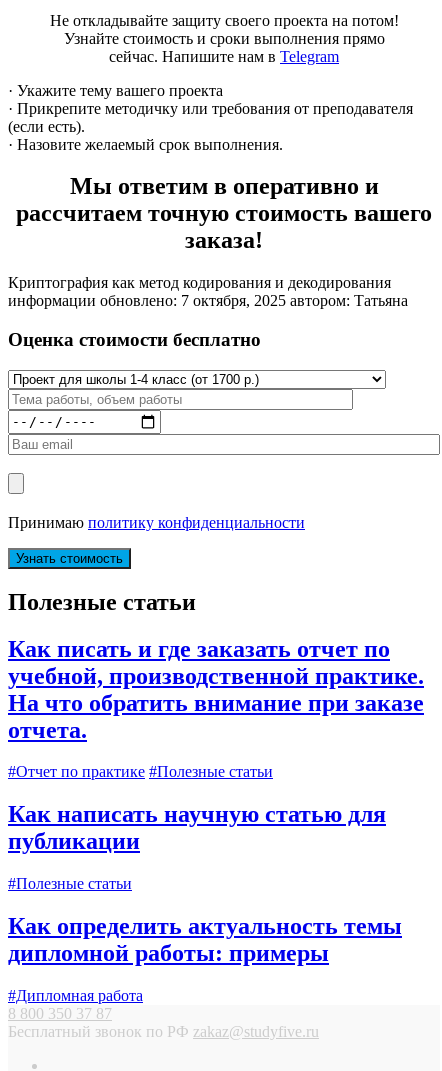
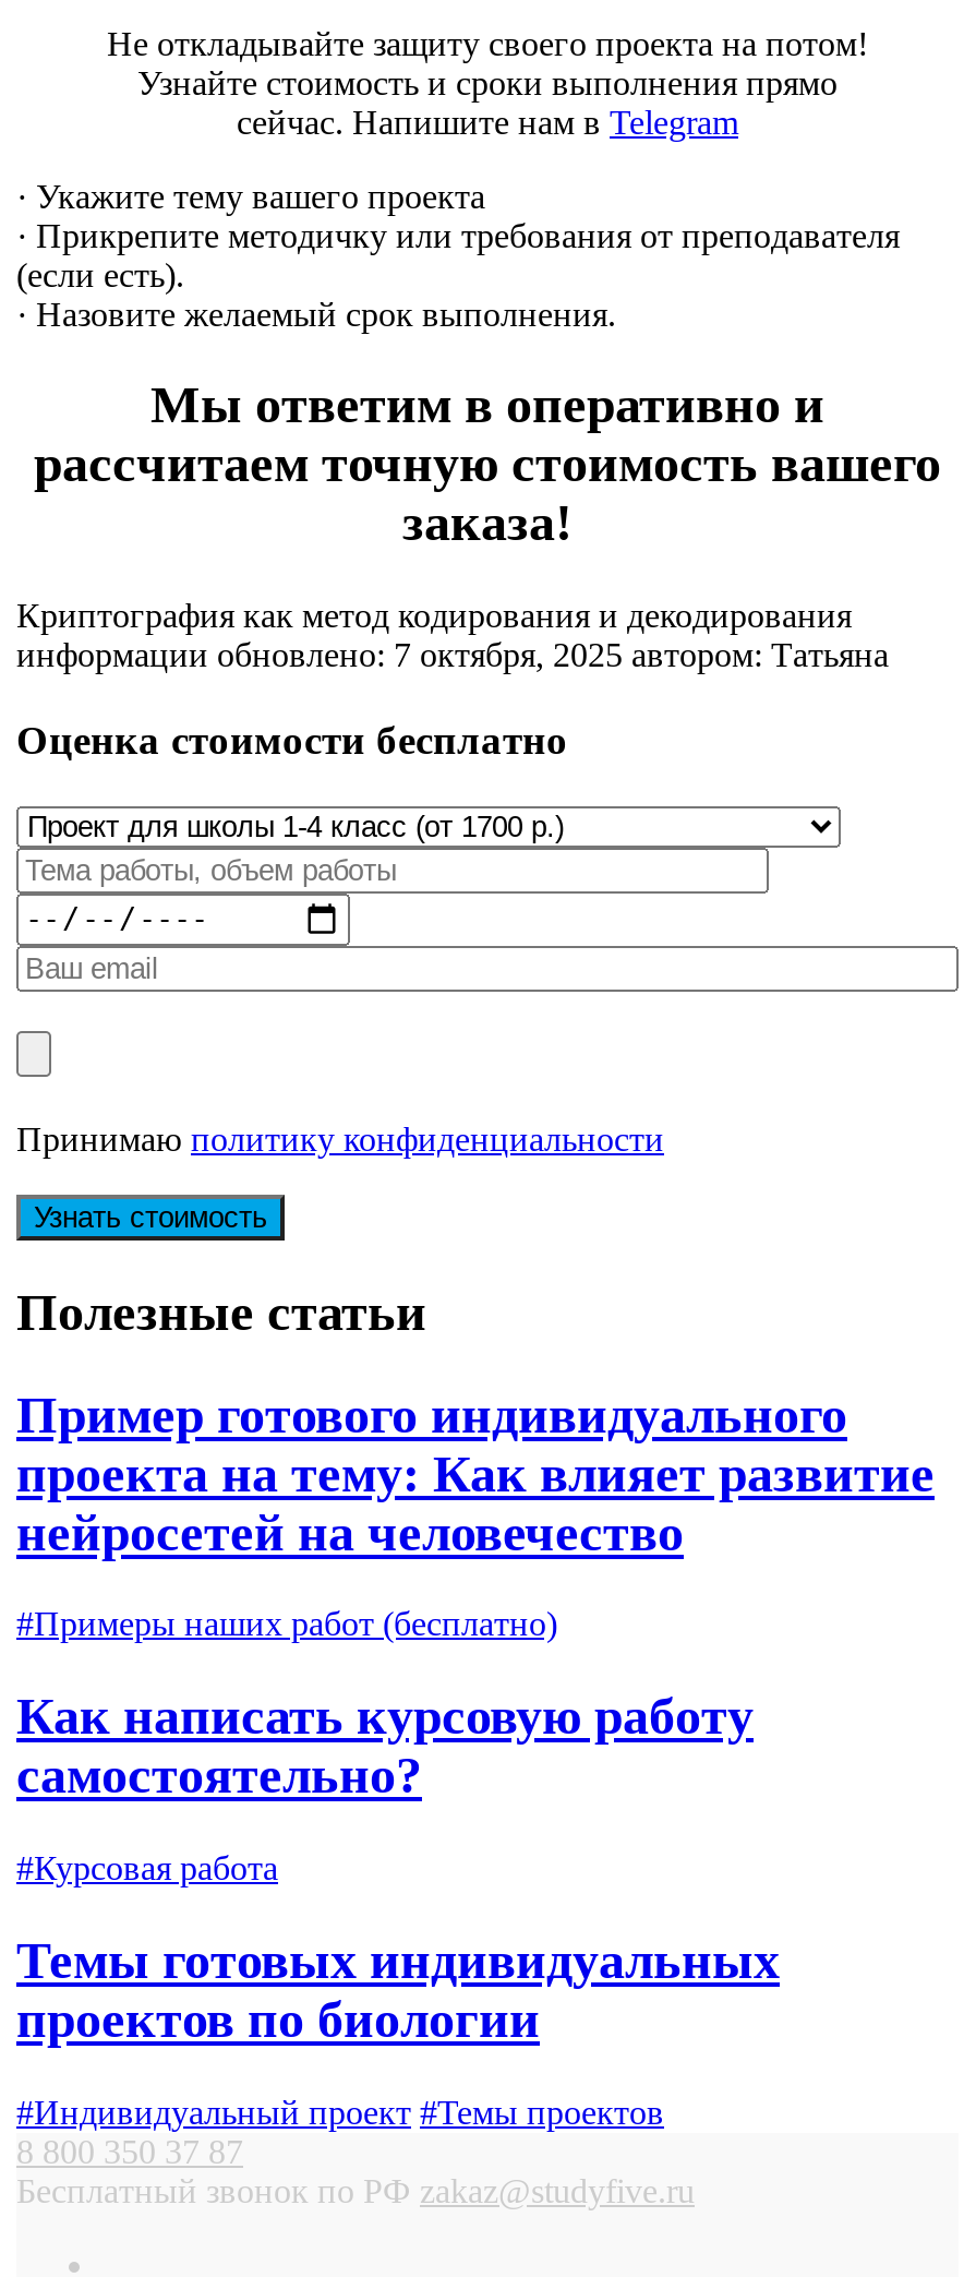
- Как писать и где заказать отчет по
- учебной, производственной практике.
- На что обратить внимание при заказе
- отчета.
+ Пример готового индивидуального
+ проекта на тему: Как влияет развитие
+ нейросетей на человечество

- #Отчет по практике #Полезные статьи
+ #Примеры наших работ (бесплатно)

- Как написать научную статью для
- публикации
+ Как написать курсовую работу
+ самостоятельно?

- #Полезные статьи
+ #Курсовая работа

- Как определить актуальность темы
- дипломной работы: примеры
+ Темы готовых индивидуальных
+ проектов по биологии

- #Дипломная работа
+ #Индивидуальный проект #Темы проектов
